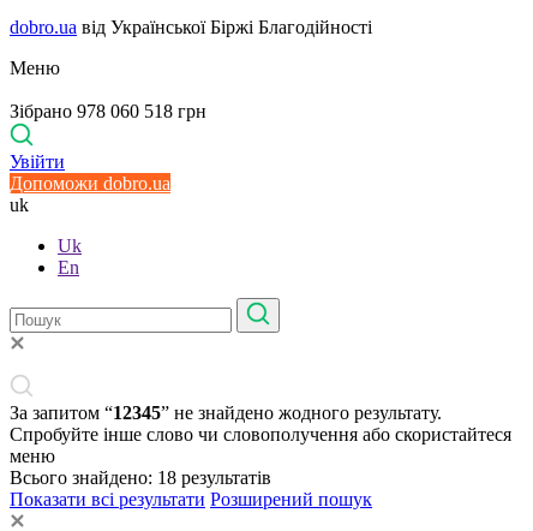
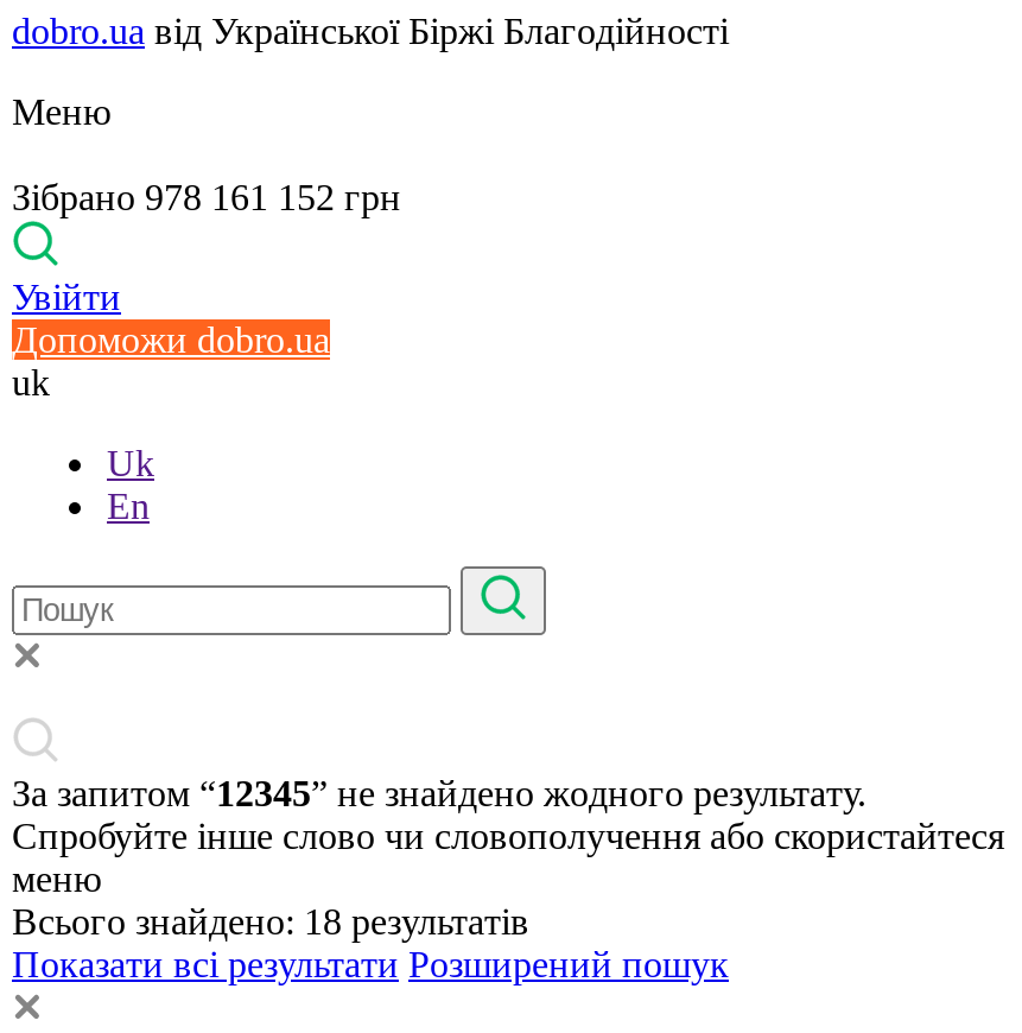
- Зібрано 978 060 518 грн
+ Зібрано 978 161 152 грн
